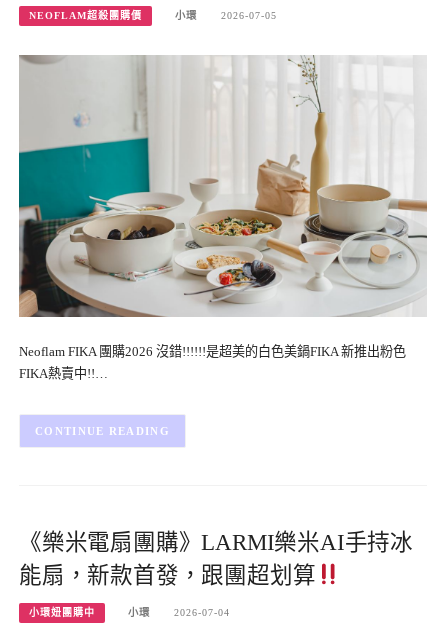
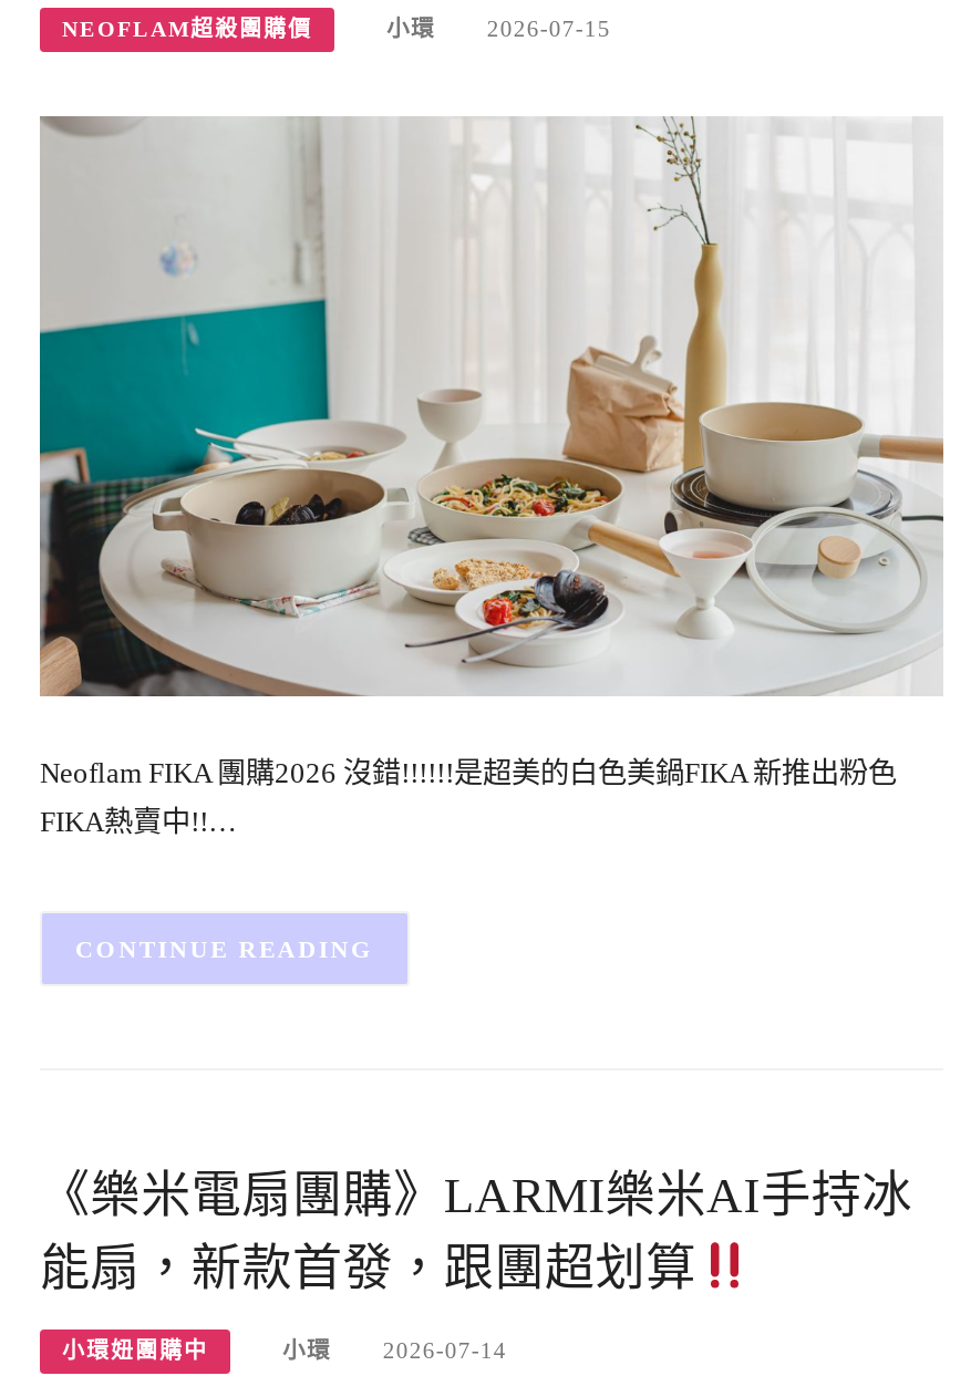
- 2026-07-05
+ 2026-07-15

- 2026-07-04
+ 2026-07-14
